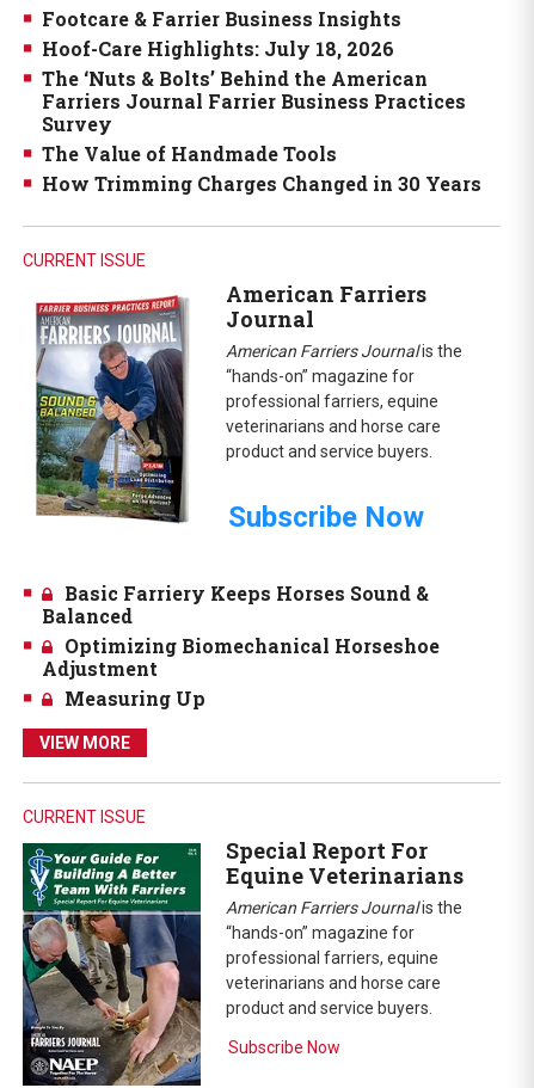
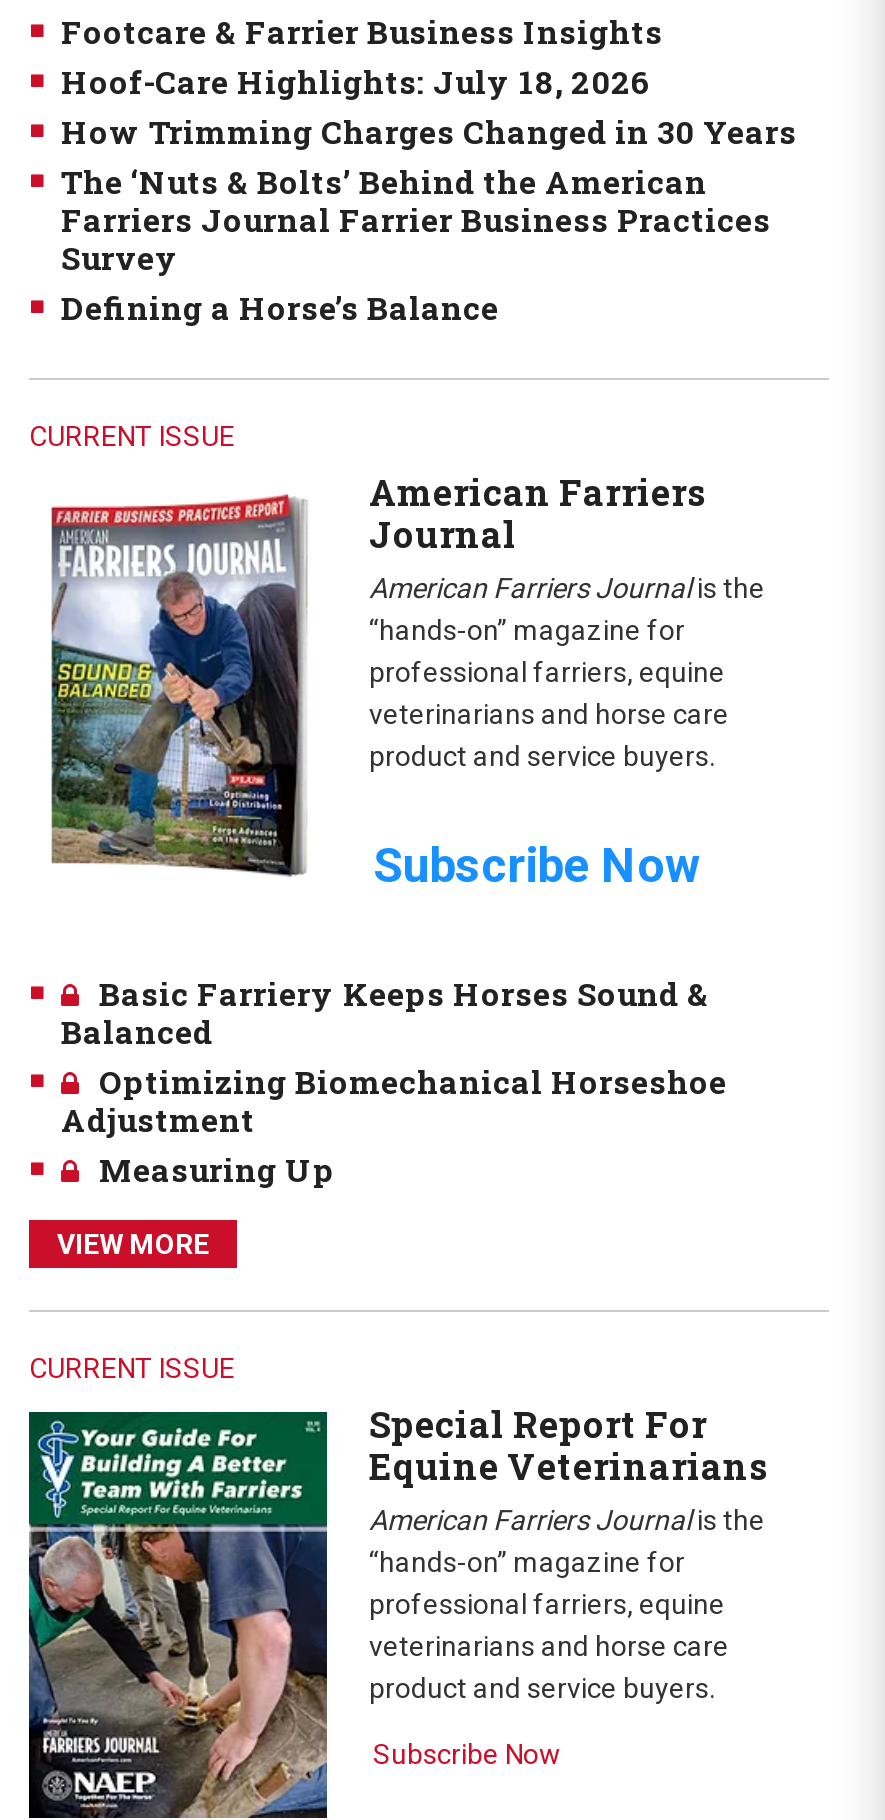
moved down: The ‘Nuts & Bolts’ Behind the American | Farriers Journal Farrier Business Practices | Survey

- The Value of Handmade Tools
+ Defining a Horse’s Balance

moved up: How Trimming Charges Changed in 30 Years
